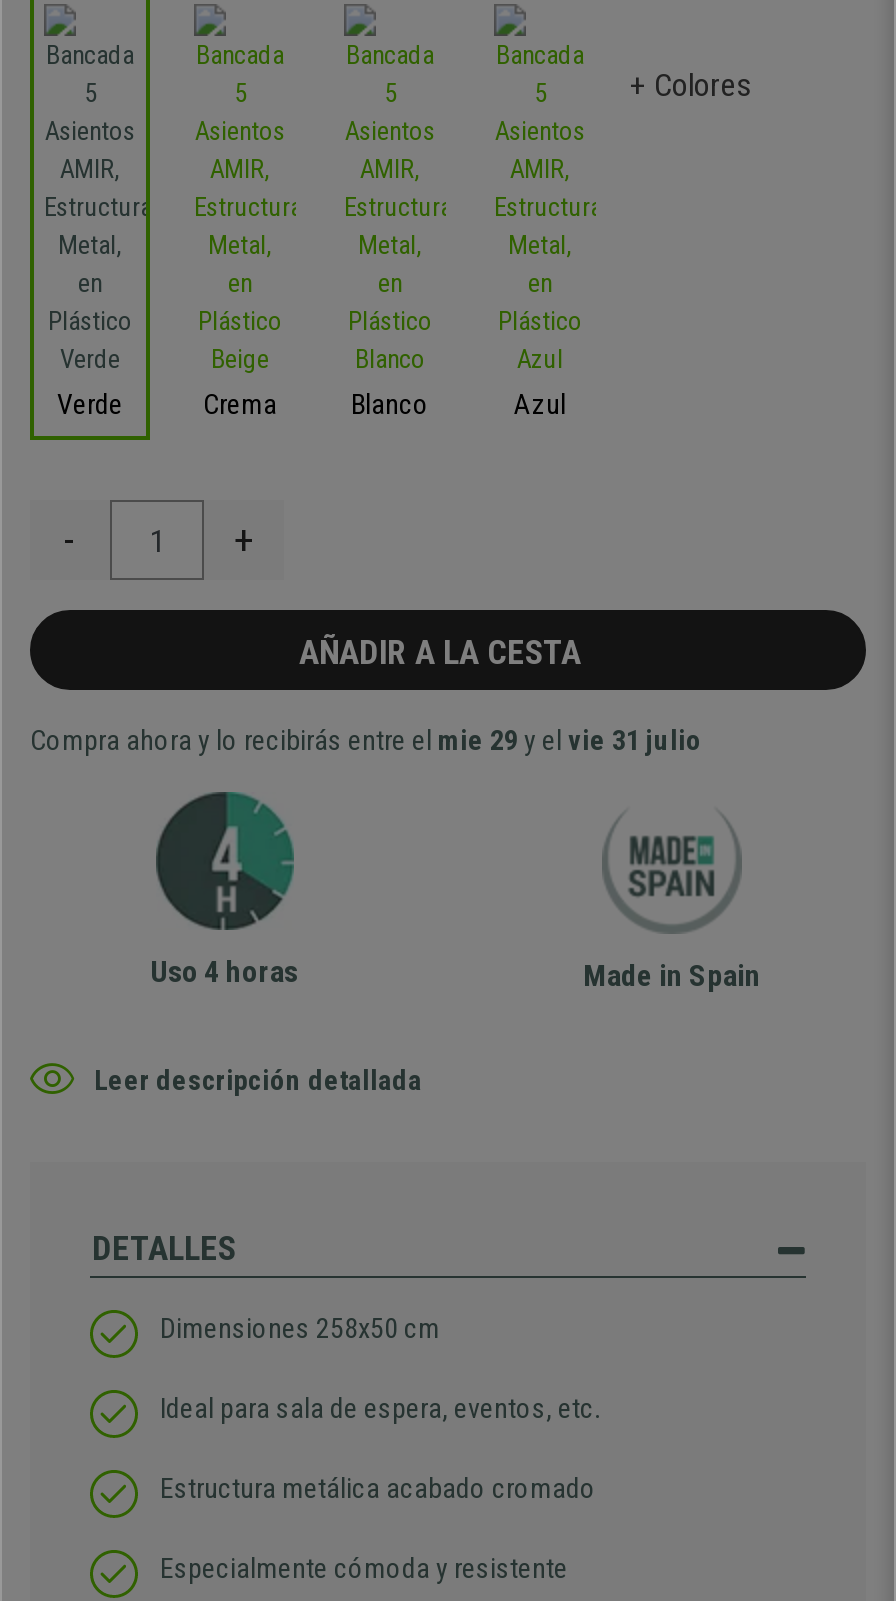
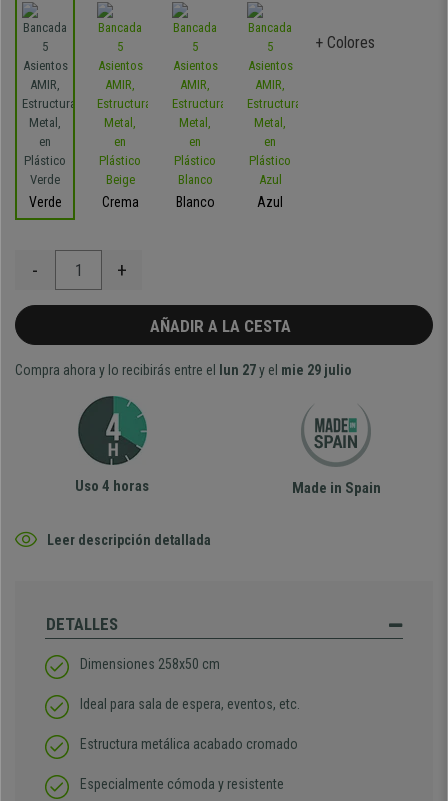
- Compra ahora y lo recibirás entre el mie 29 y el vie 31 julio
+ Compra ahora y lo recibirás entre el lun 27 y el mie 29 julio
